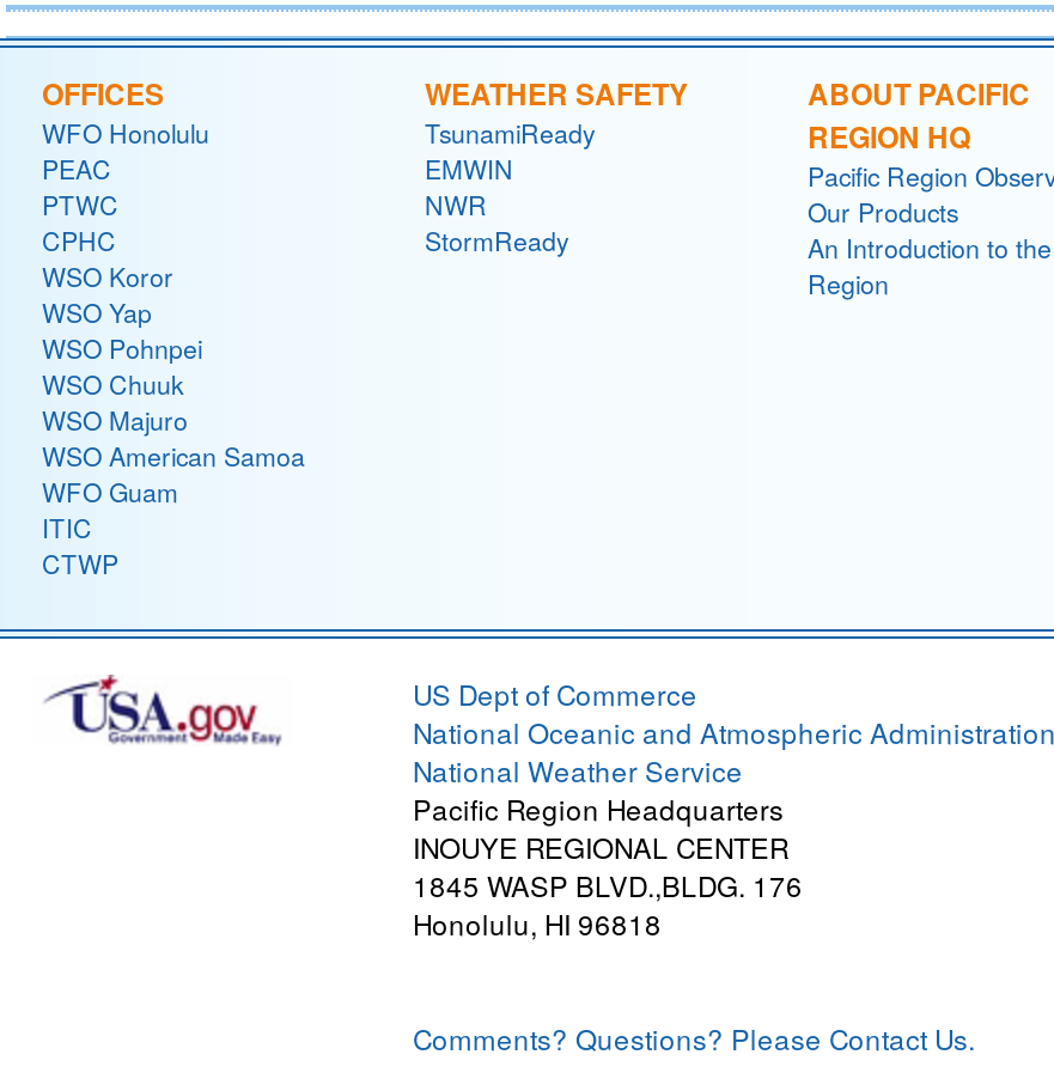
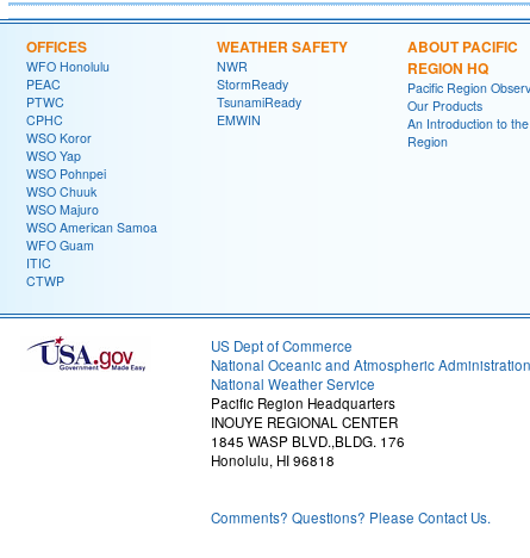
moved down: TsunamiReady | EMWIN

moved up: NWR | StormReady
